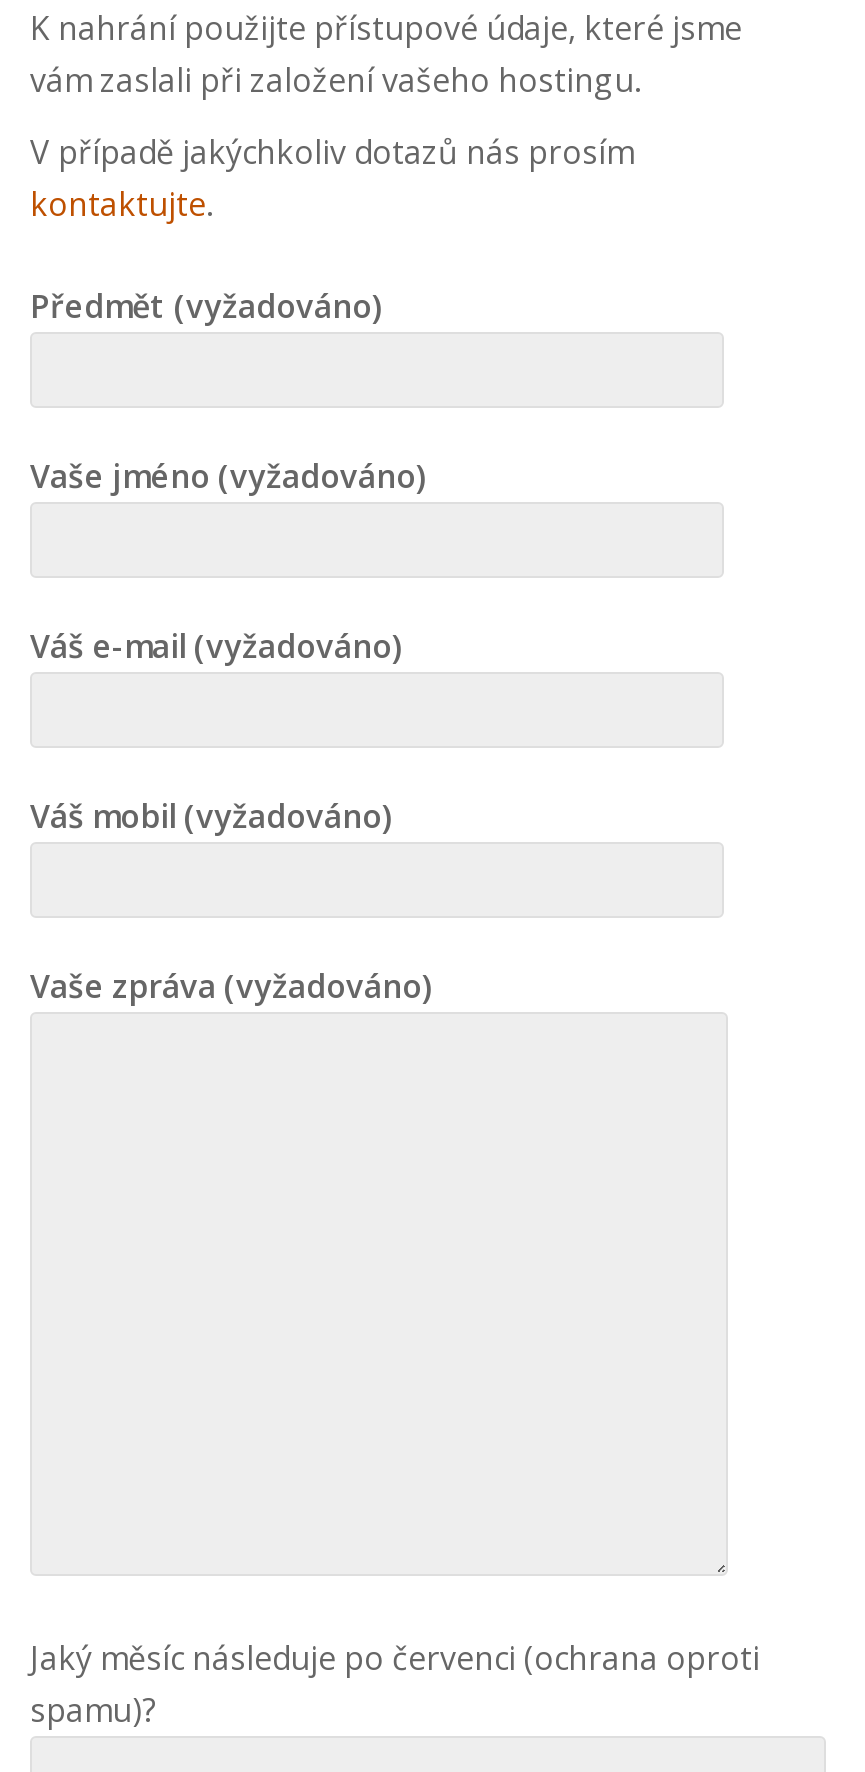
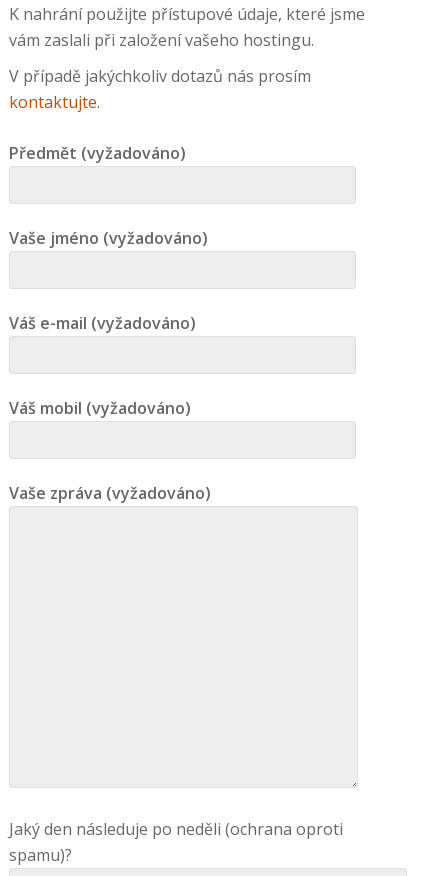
- Jaký měsíc následuje po červenci (ochrana oproti
+ Jaký den následuje po neděli (ochrana oproti
